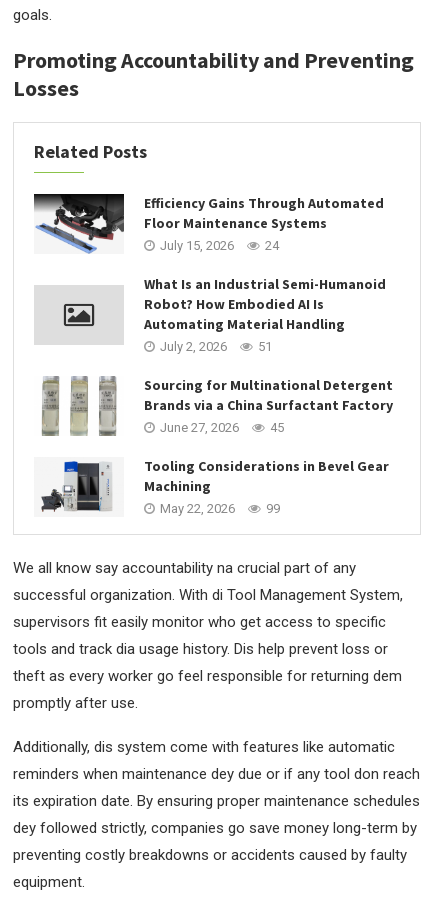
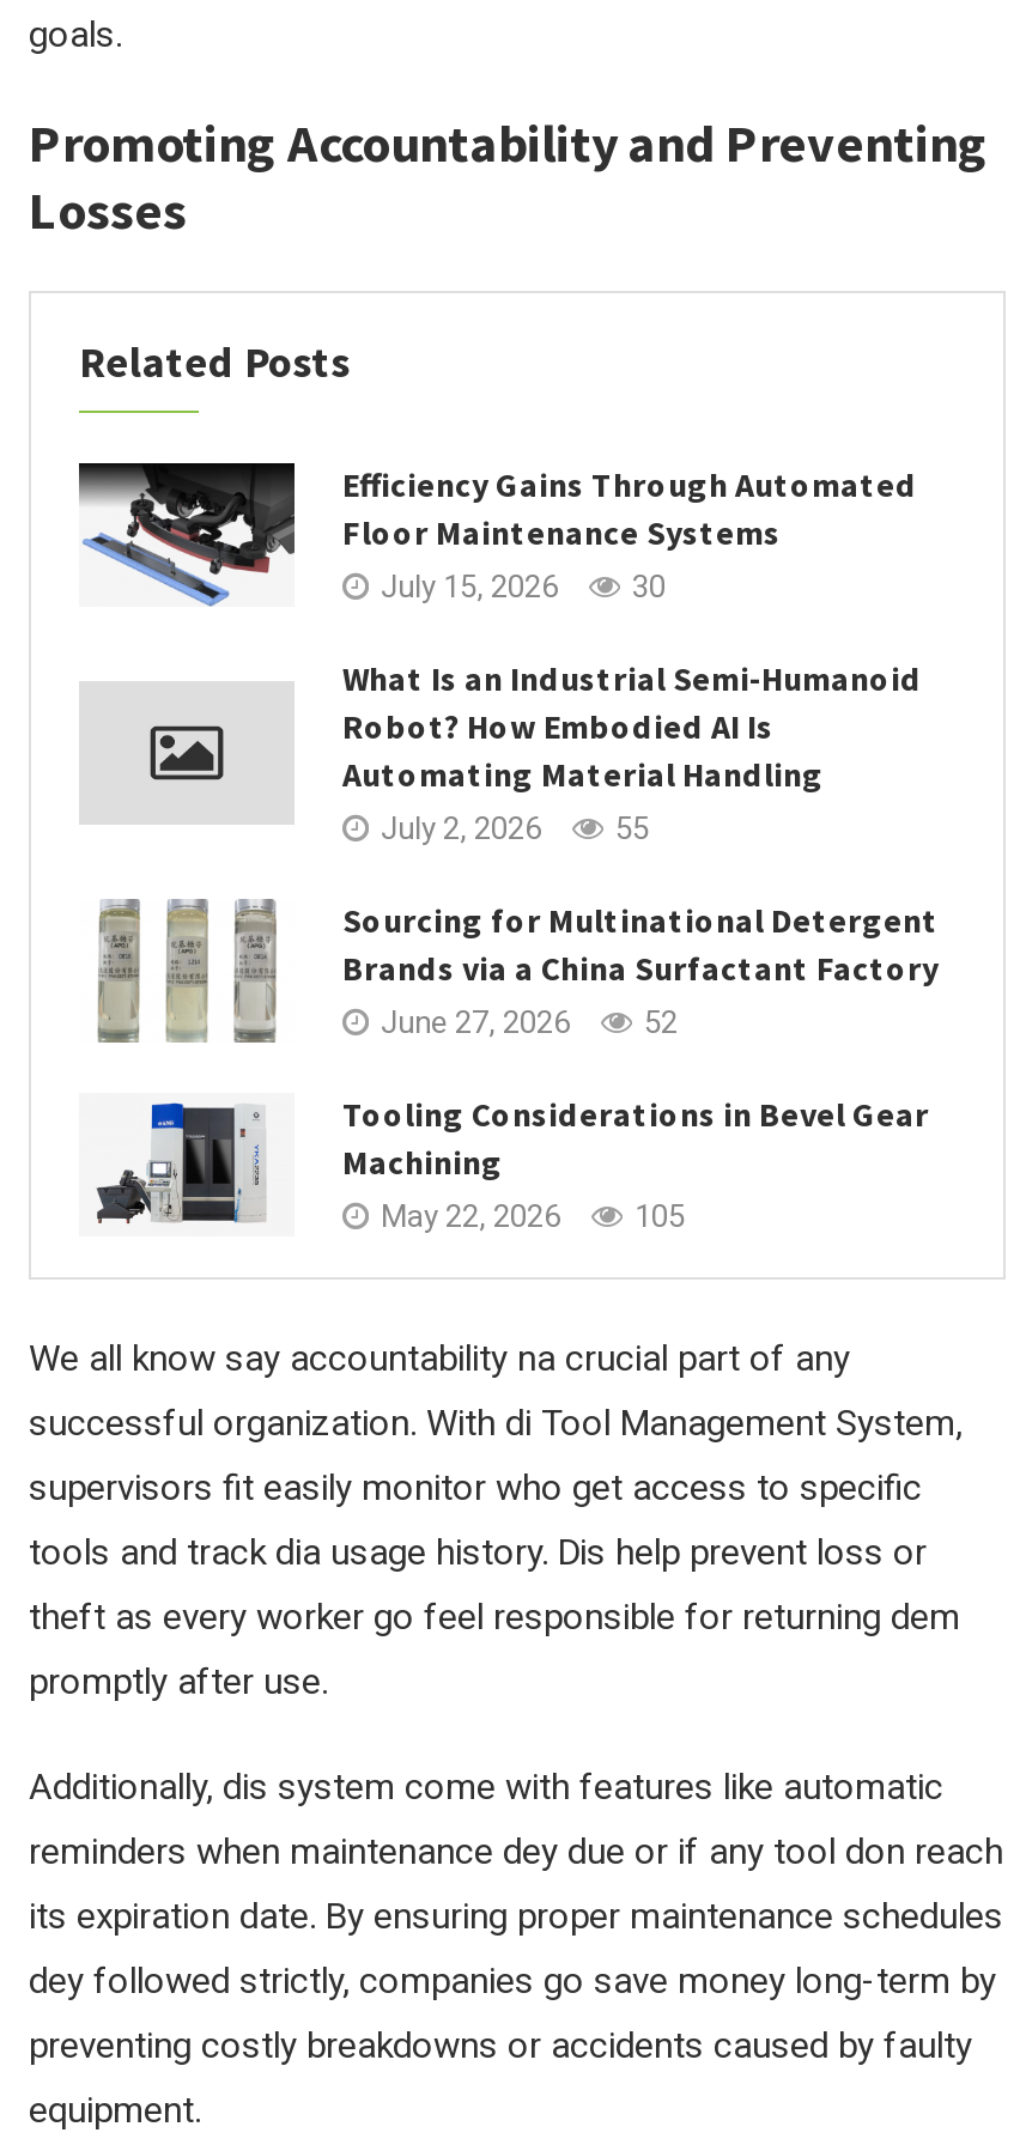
- 24
+ 30

- 51
+ 55

- 45
+ 52

- 99
+ 105
